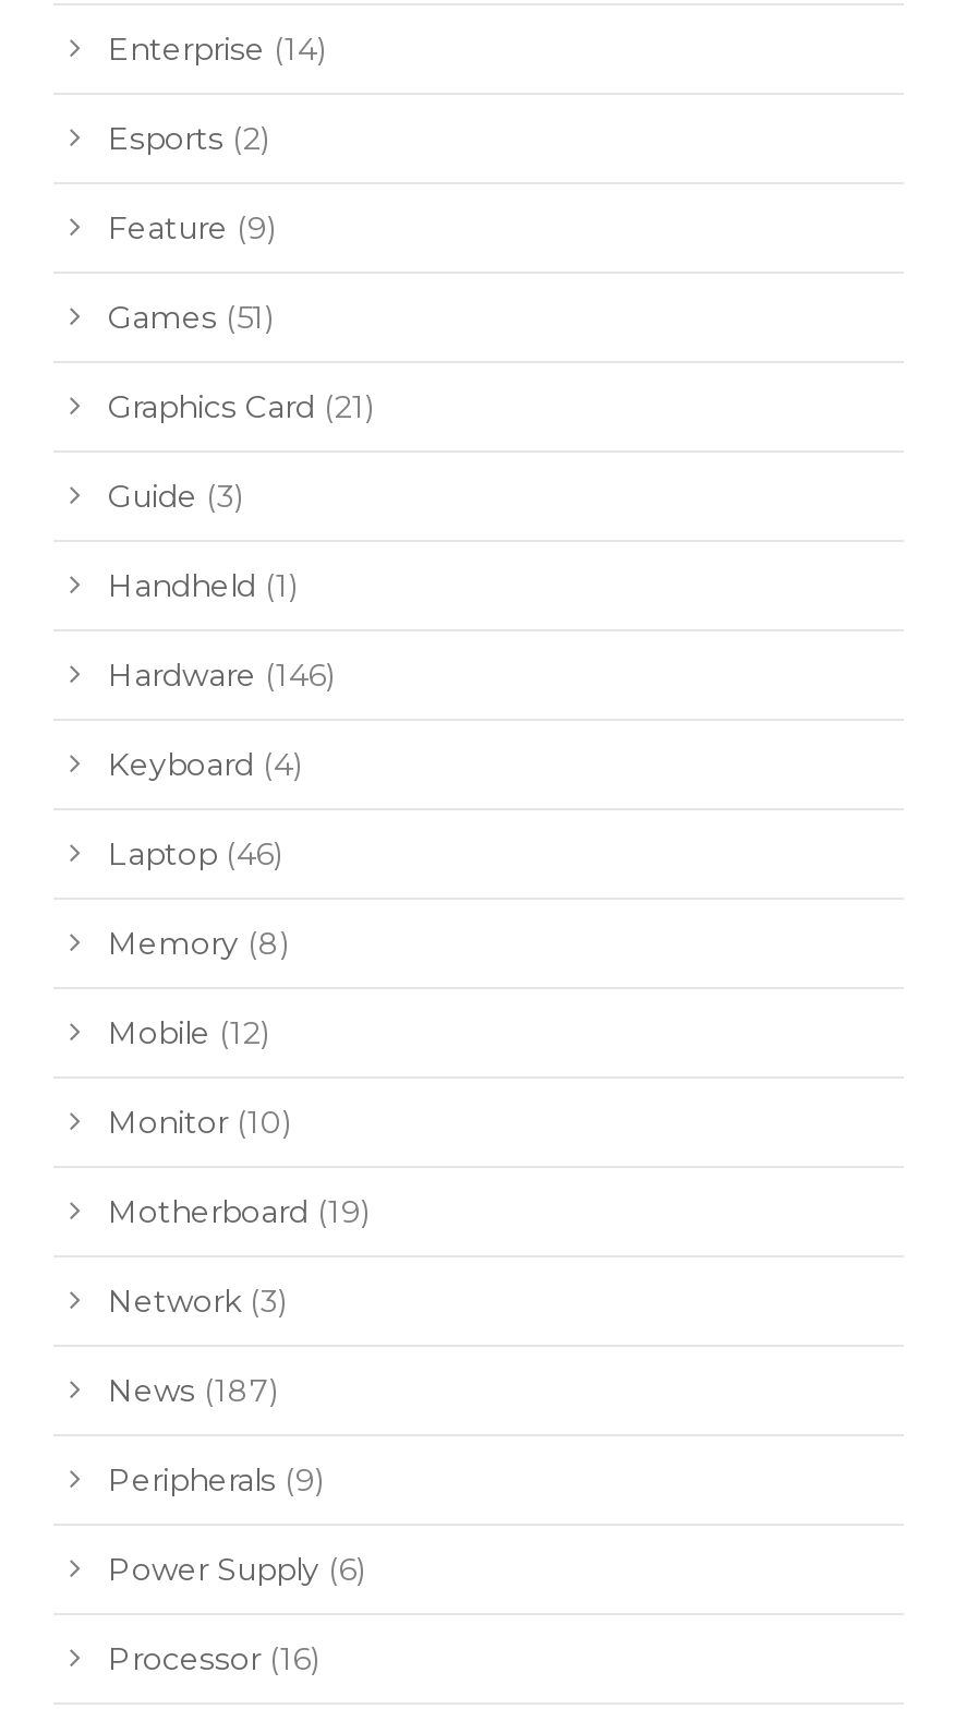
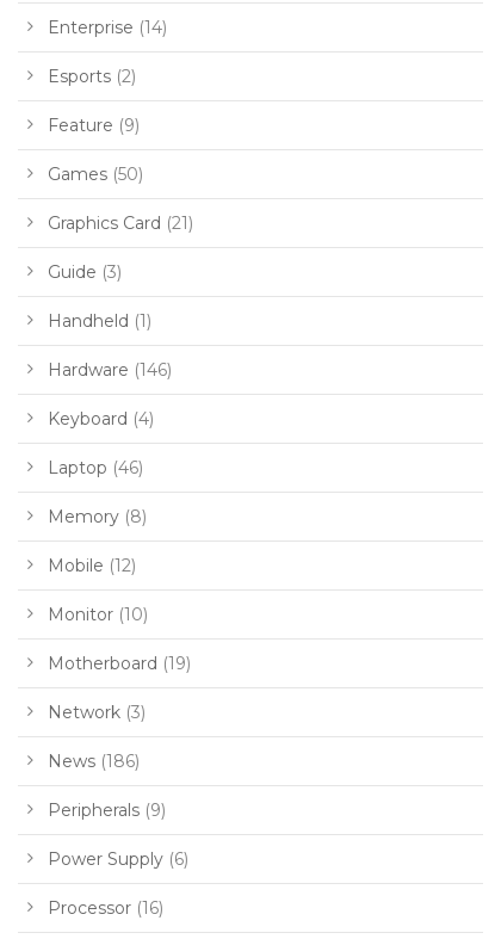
- Games (51)
+ Games (50)

- News (187)
+ News (186)
